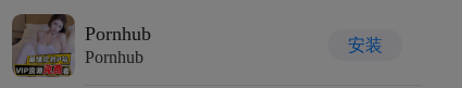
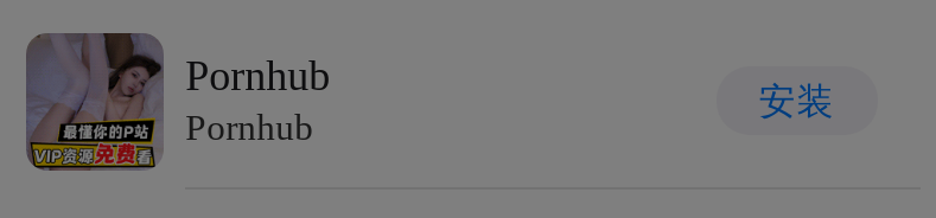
- [image]
+ [image]
